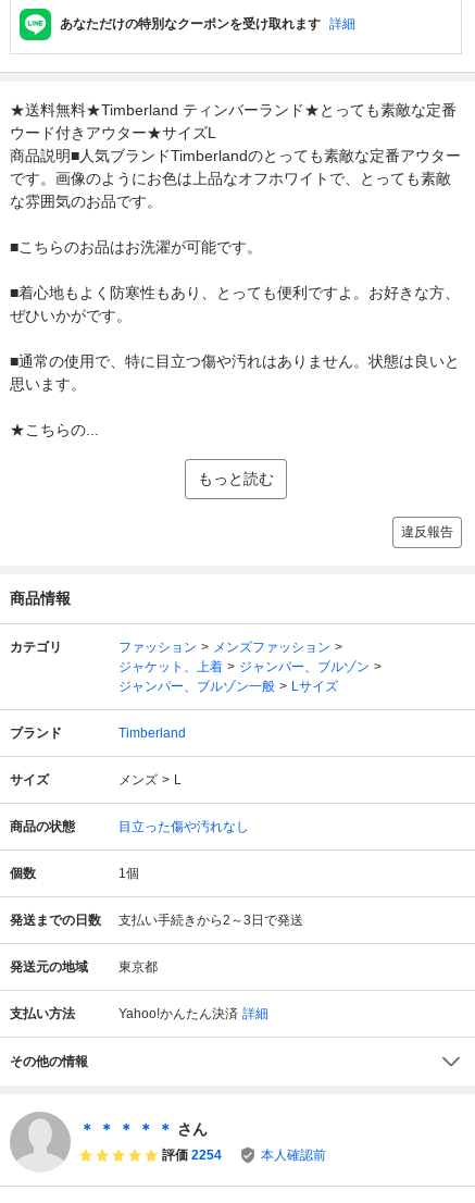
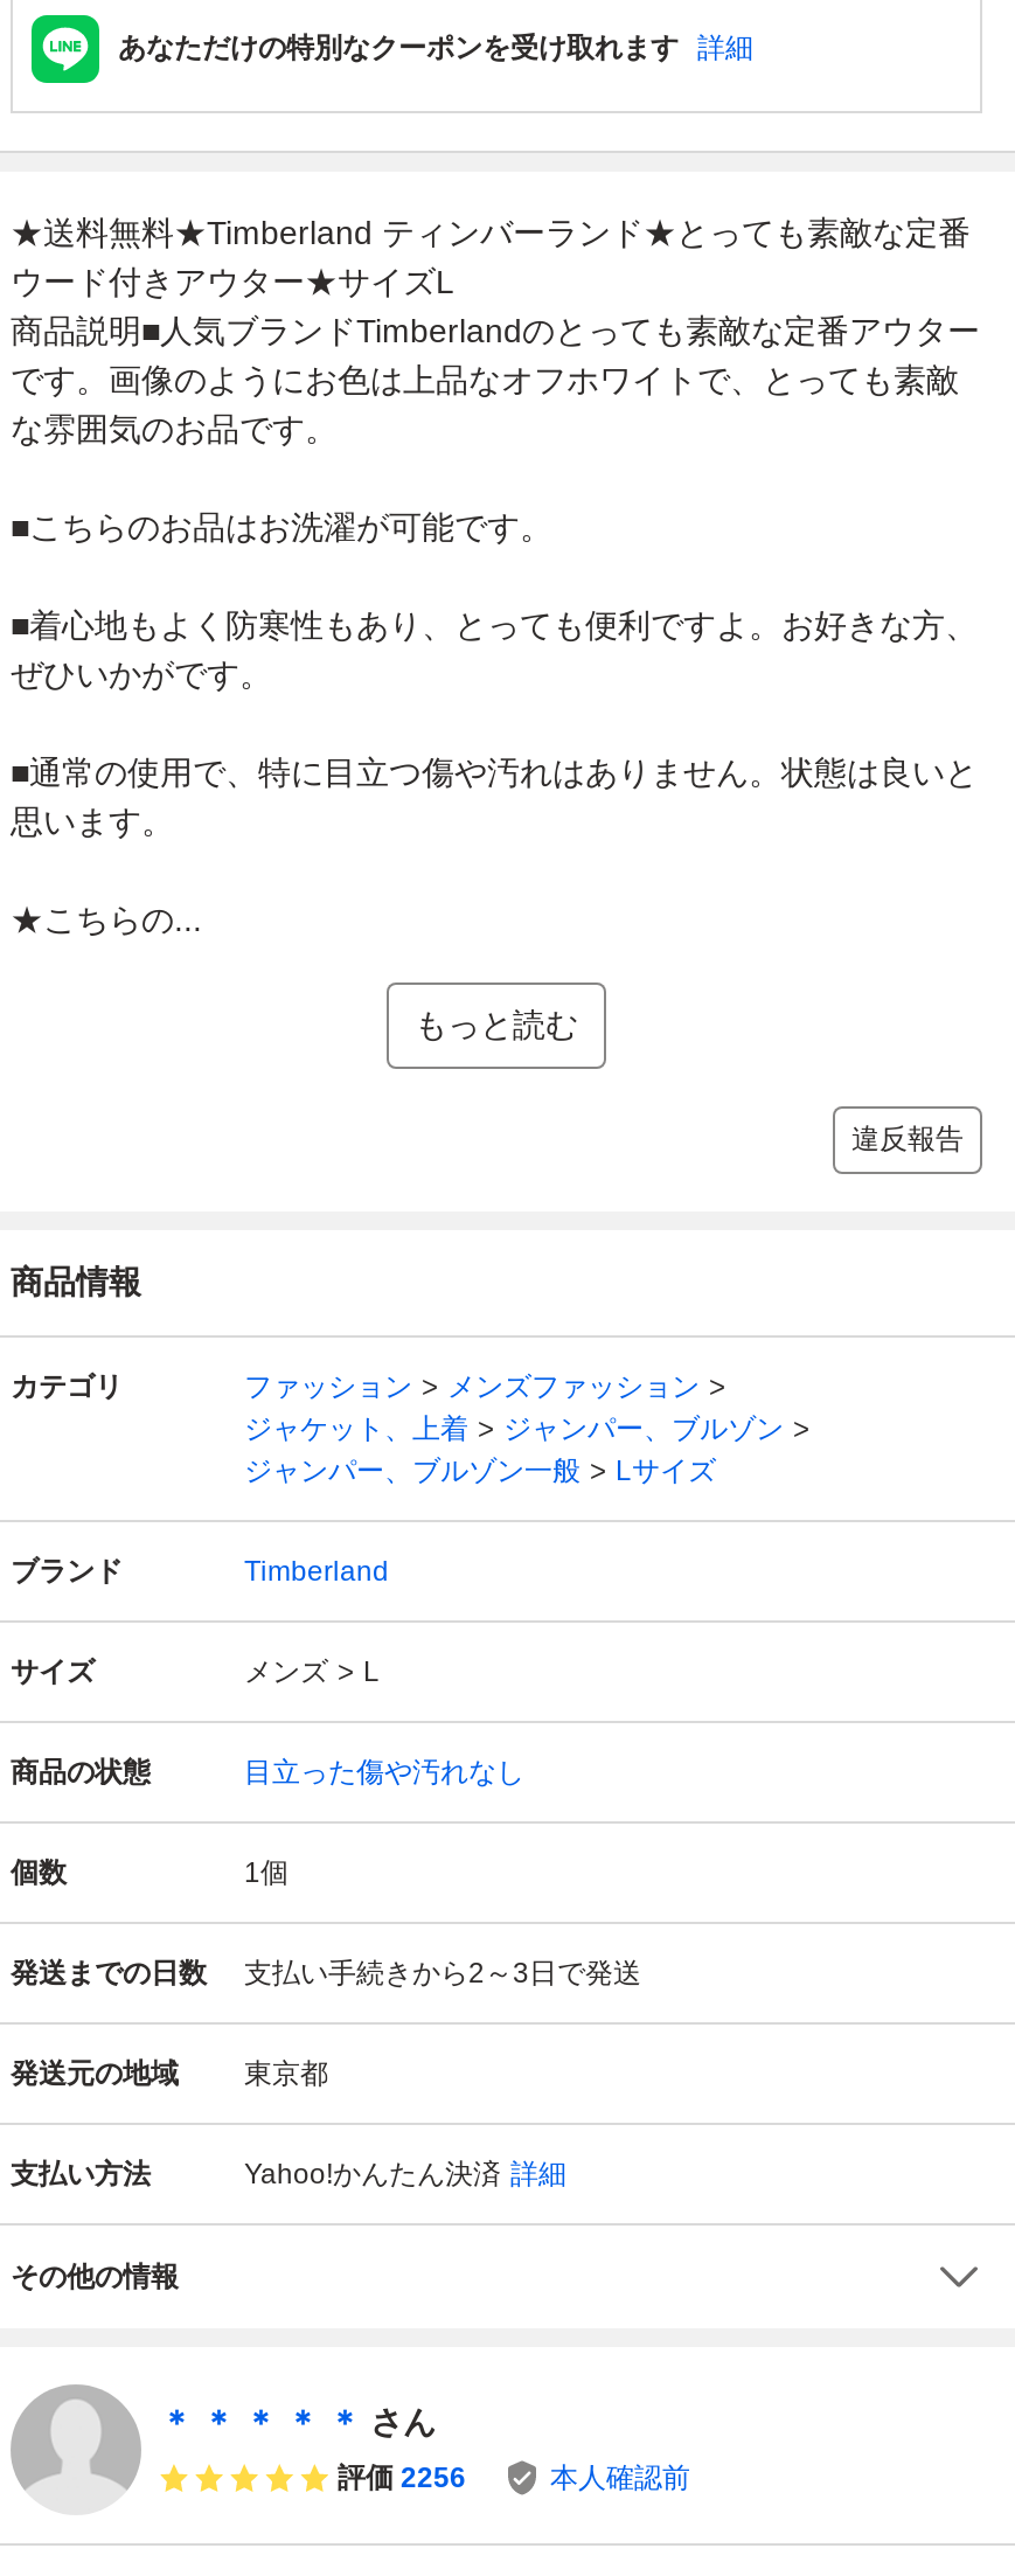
- 評価 2254
+ 評価 2256
